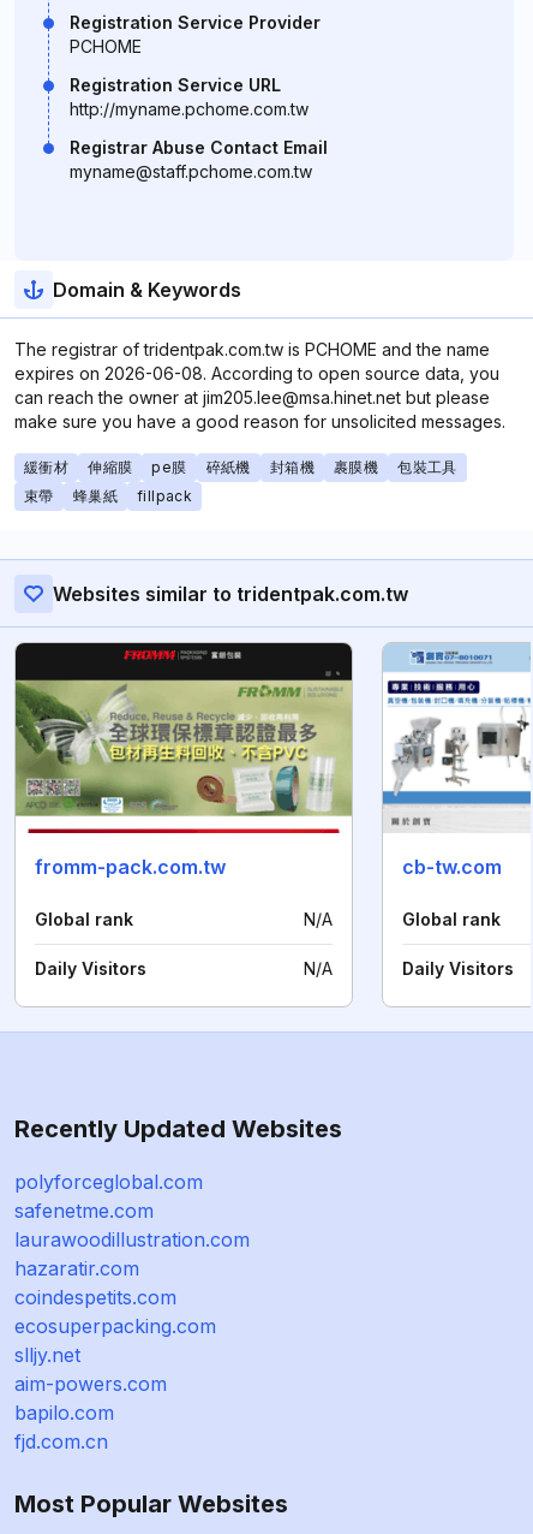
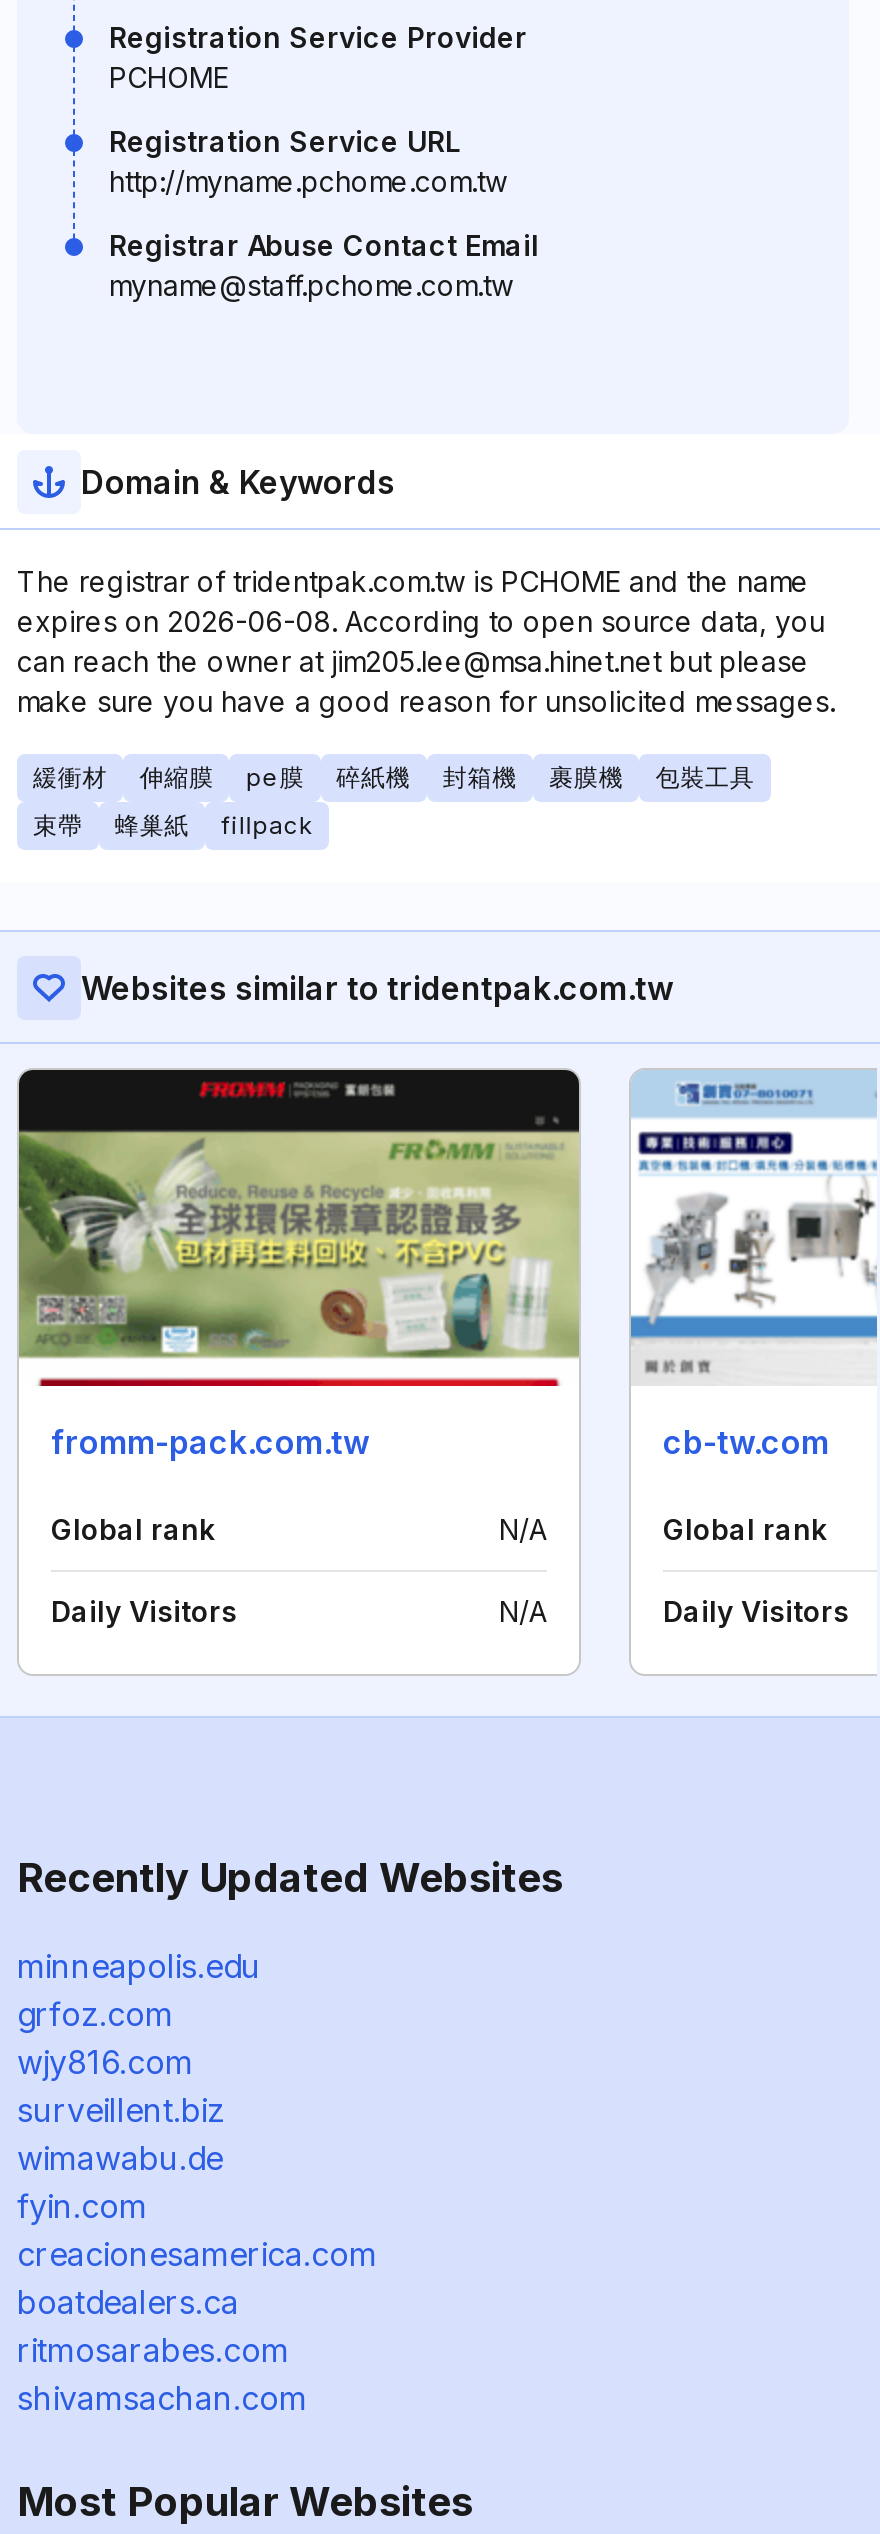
- polyforceglobal.com
- safenetme.com
- laurawoodillustration.com
- hazaratir.com
- coindespetits.com
- ecosuperpacking.com
- slljy.net
- aim-powers.com
- bapilo.com
- fjd.com.cn
+ minneapolis.edu
+ grfoz.com
+ wjy816.com
+ surveillent.biz
+ wimawabu.de
+ fyin.com
+ creacionesamerica.com
+ boatdealers.ca
+ ritmosarabes.com
+ shivamsachan.com
